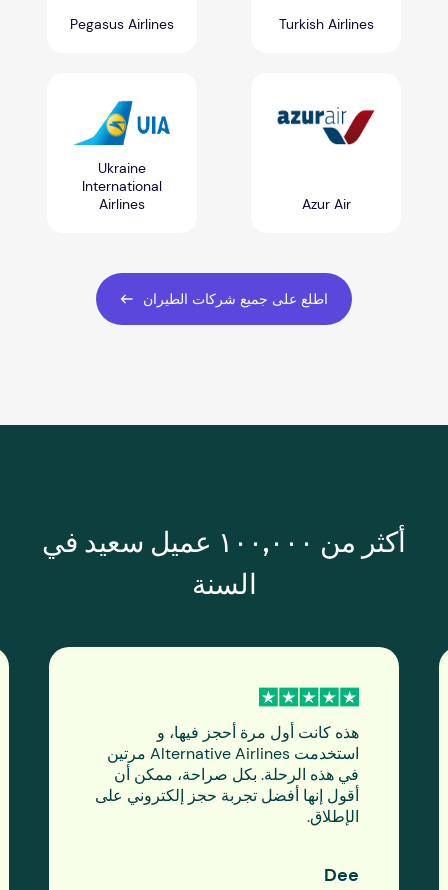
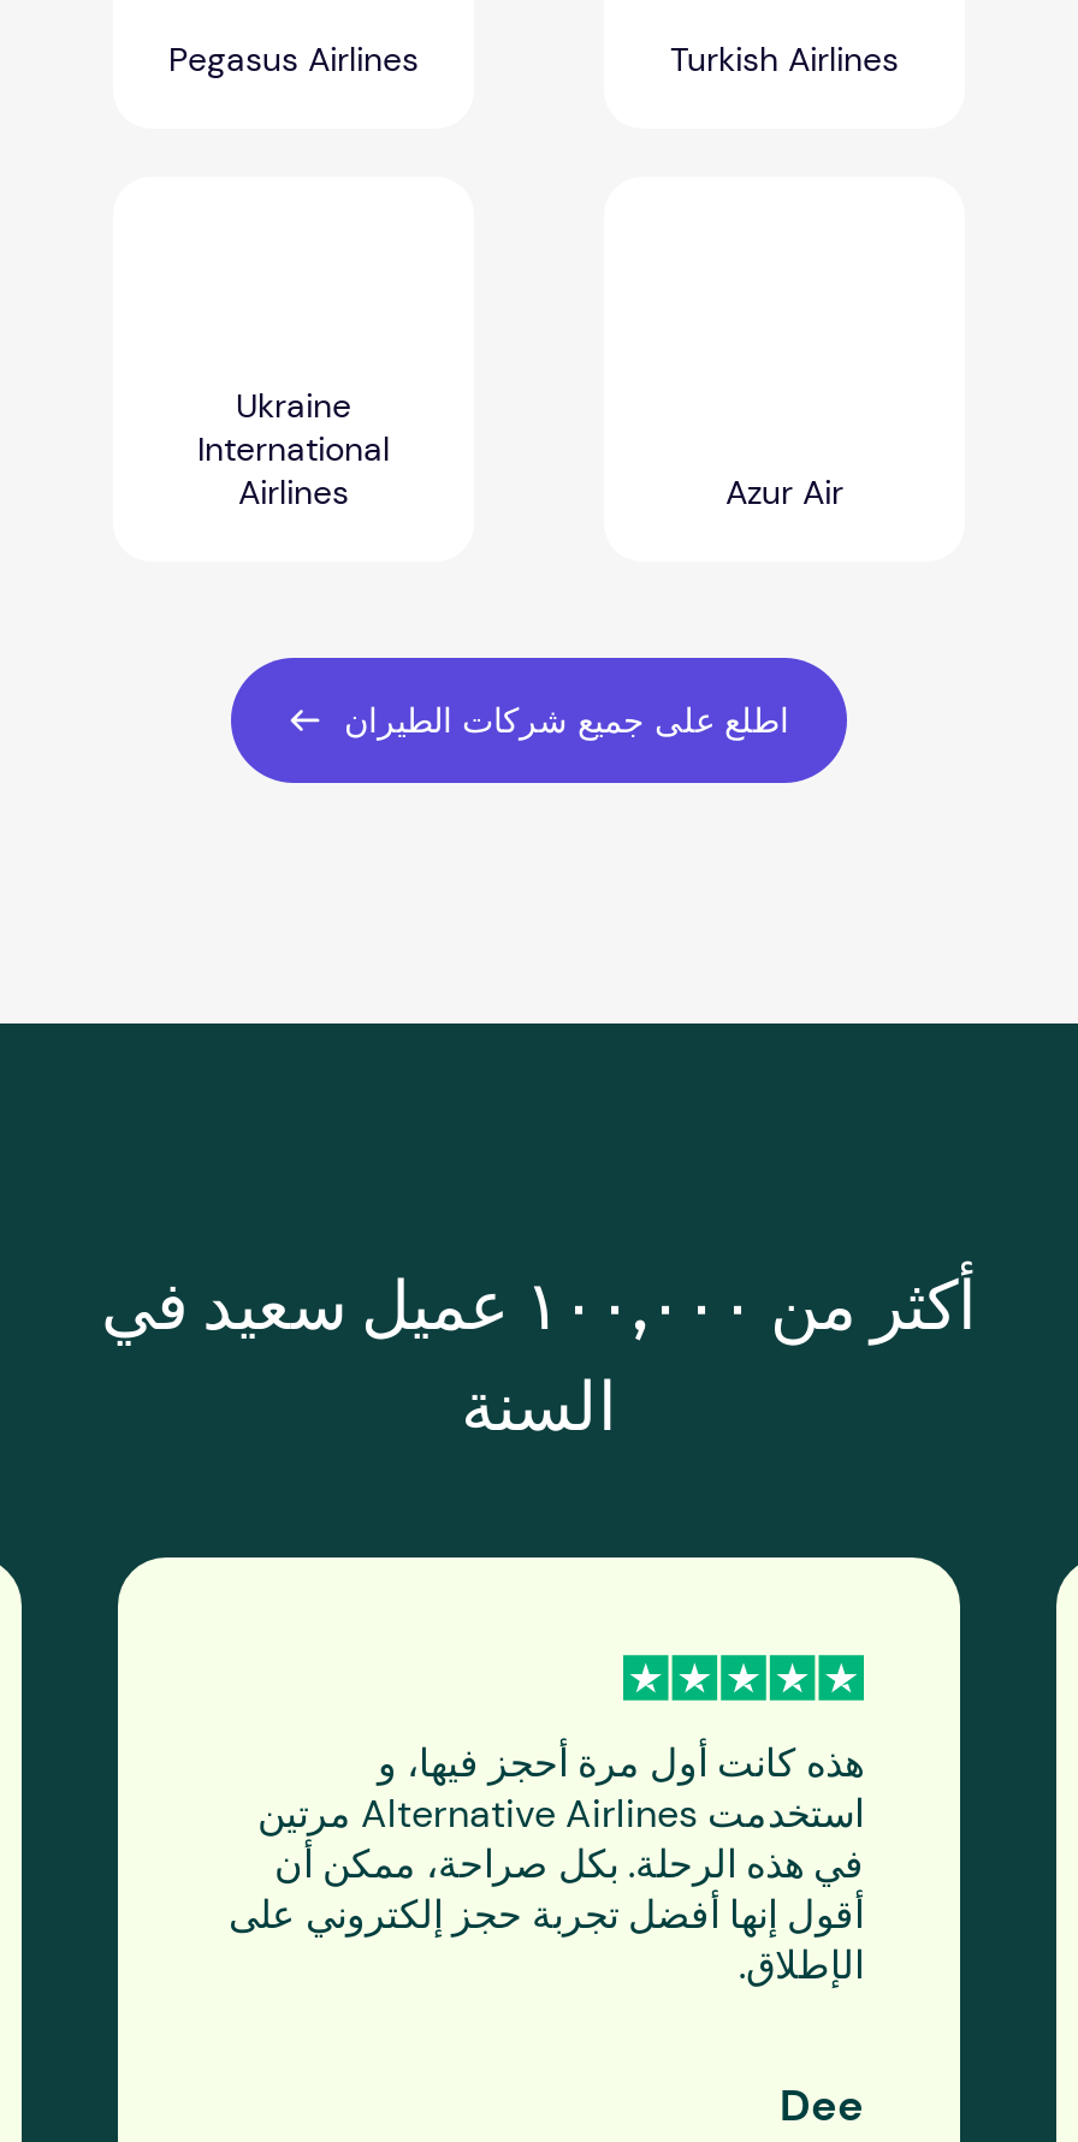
- [image]

- [image]
